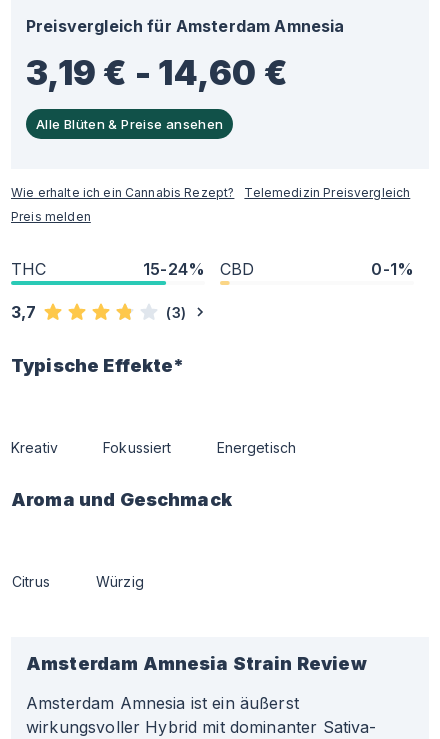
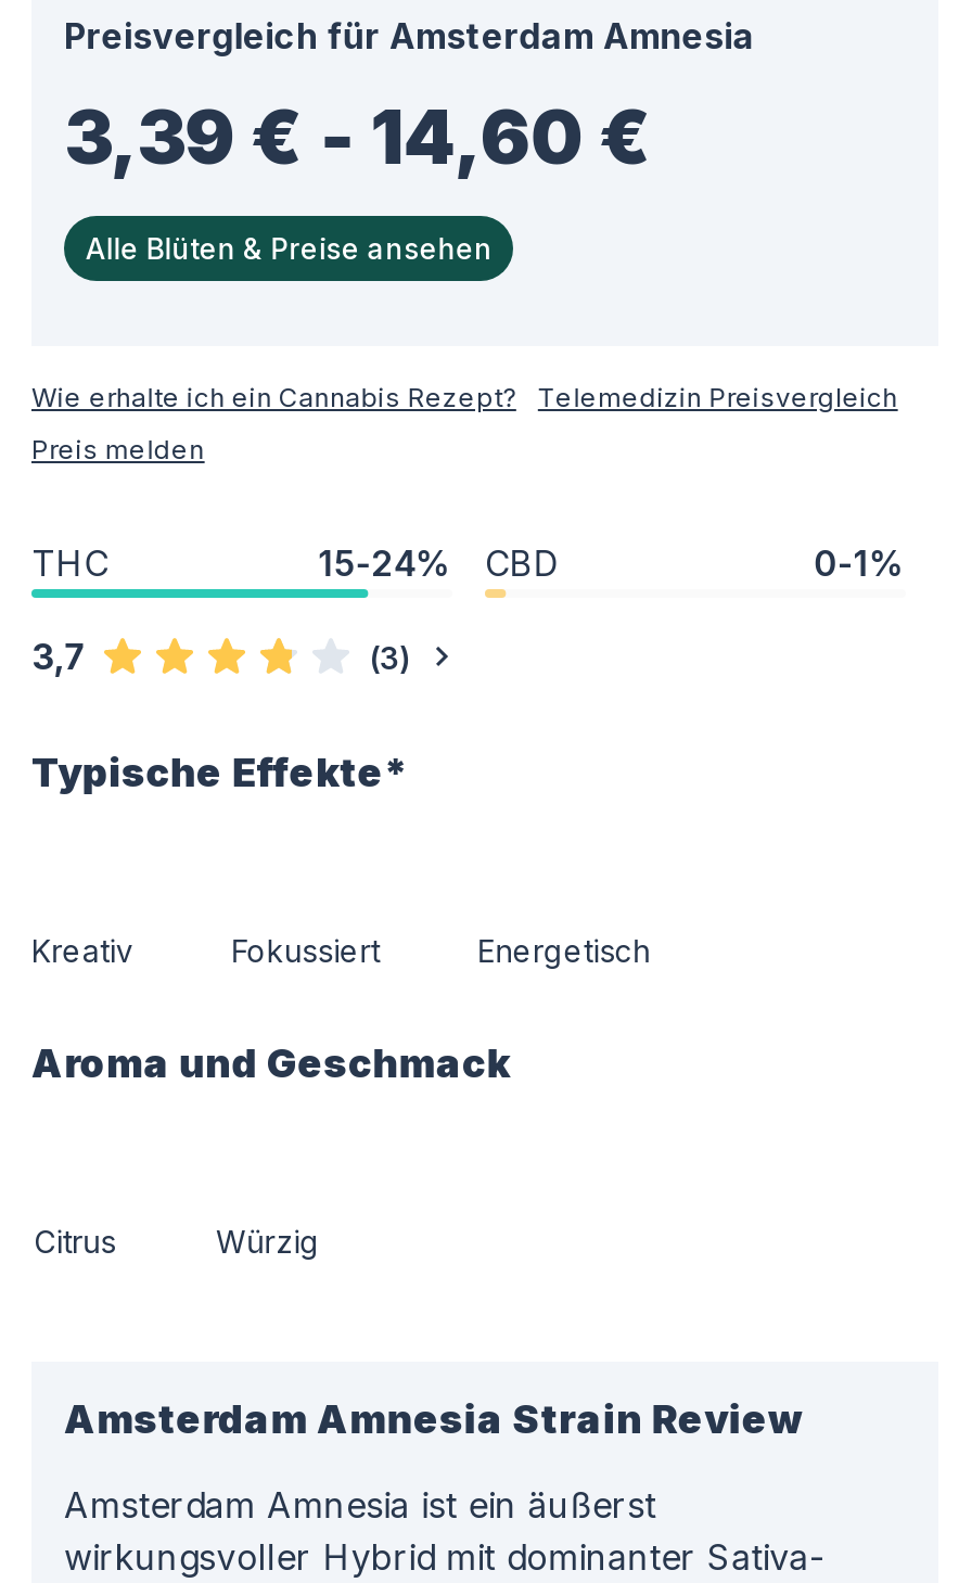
- 3,19 € - 14,60 €
+ 3,39 € - 14,60 €
